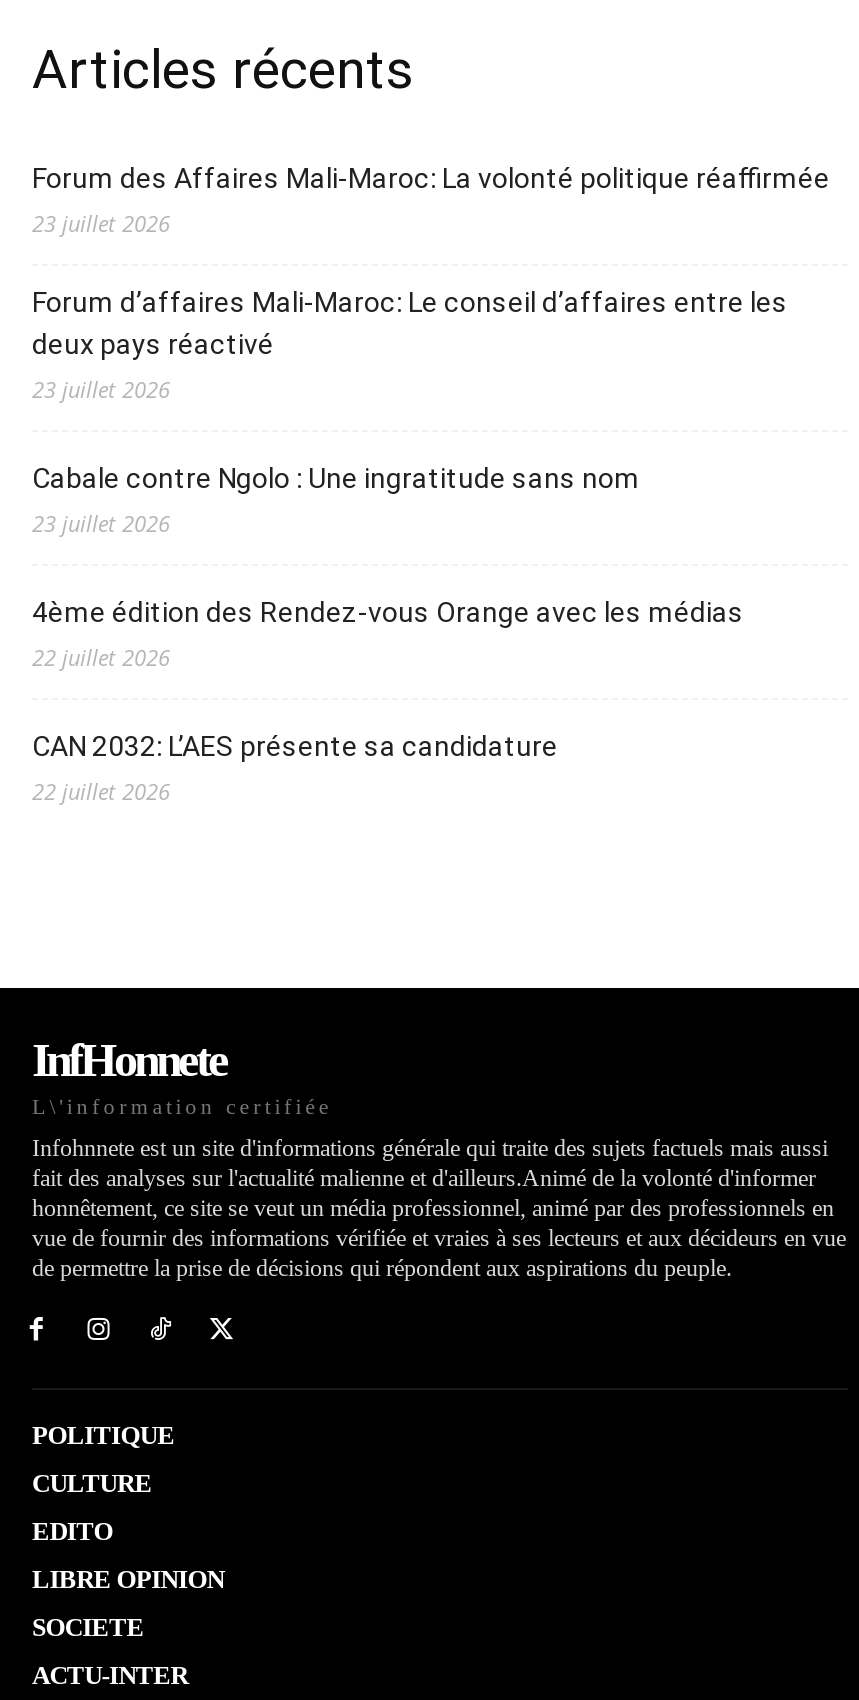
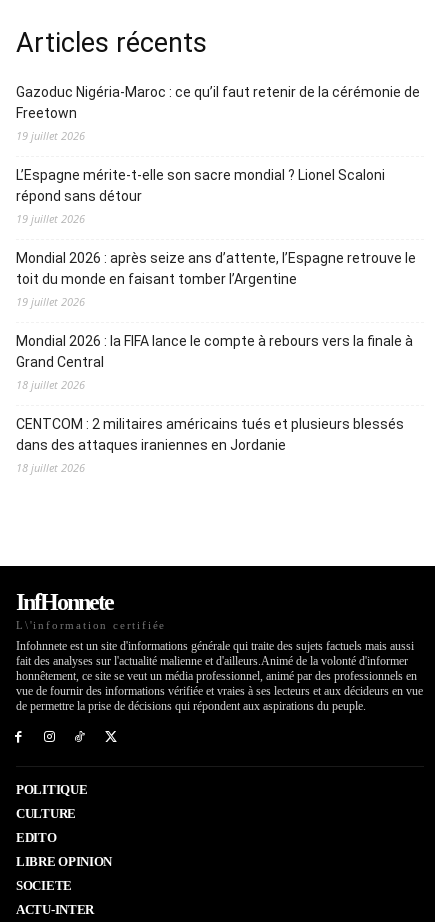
- Forum des Affaires Mali-Maroc: La volonté politique réaffirmée
- 23 juillet 2026
+ Gazoduc Nigéria-Maroc : ce qu’il faut retenir de la cérémonie de
+ Freetown
+ 19 juillet 2026

- Forum d’affaires Mali-Maroc: Le conseil d’affaires entre les
- deux pays réactivé
- 23 juillet 2026
+ L’Espagne mérite-t-elle son sacre mondial ? Lionel Scaloni
+ répond sans détour
+ 19 juillet 2026

- Cabale contre Ngolo : Une ingratitude sans nom
- 23 juillet 2026
+ Mondial 2026 : après seize ans d’attente, l’Espagne retrouve le
+ toit du monde en faisant tomber l’Argentine
+ 19 juillet 2026

- 4ème édition des Rendez-vous Orange avec les médias
- 22 juillet 2026
+ Mondial 2026 : la FIFA lance le compte à rebours vers la finale à
+ Grand Central
+ 18 juillet 2026

- CAN 2032: L’AES présente sa candidature
- 22 juillet 2026
+ CENTCOM : 2 militaires américains tués et plusieurs blessés
+ dans des attaques iraniennes en Jordanie
+ 18 juillet 2026
